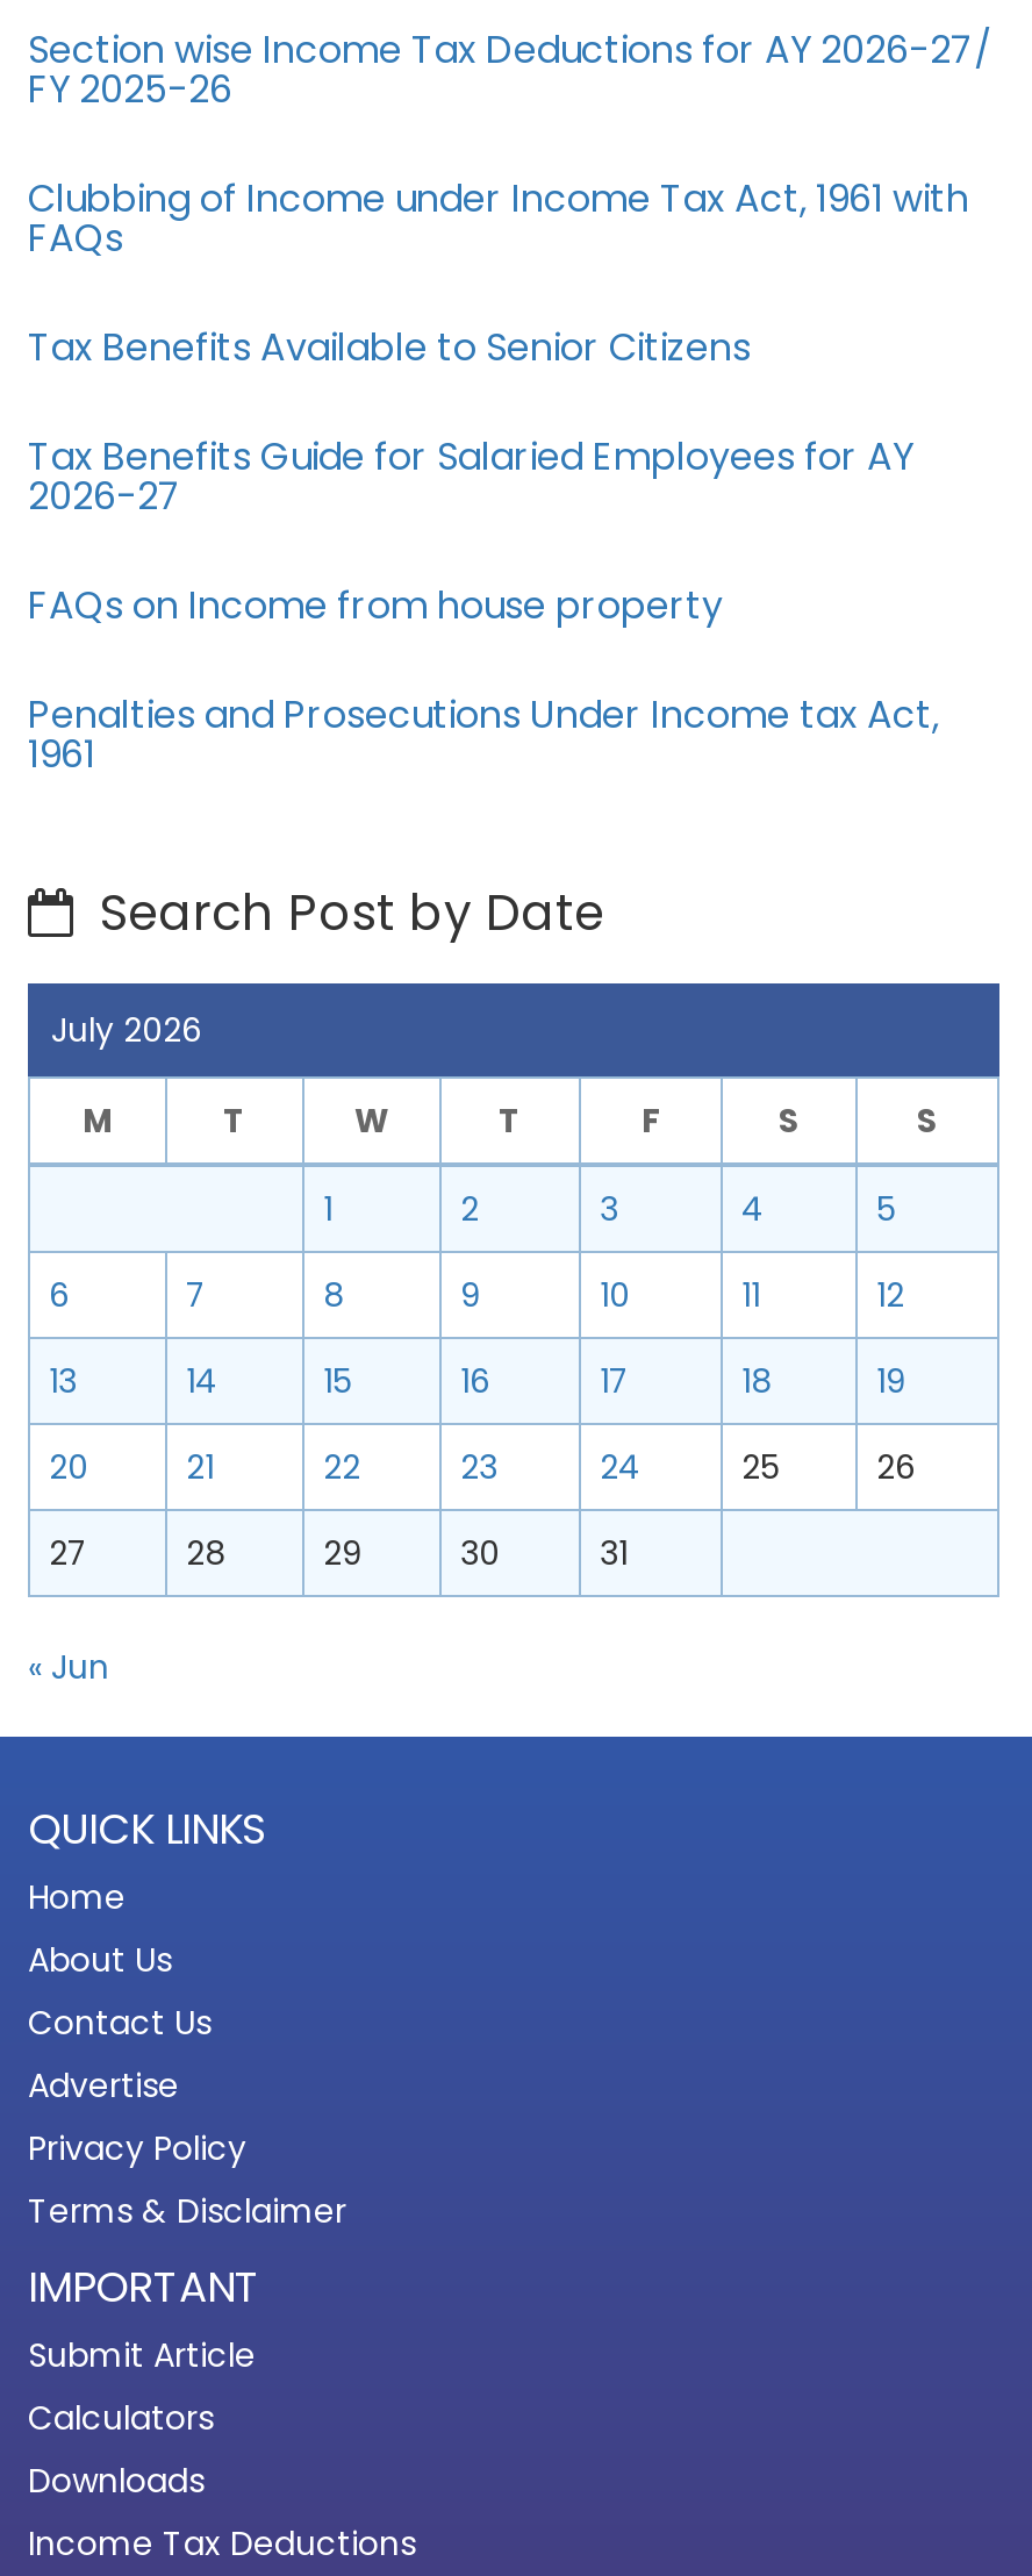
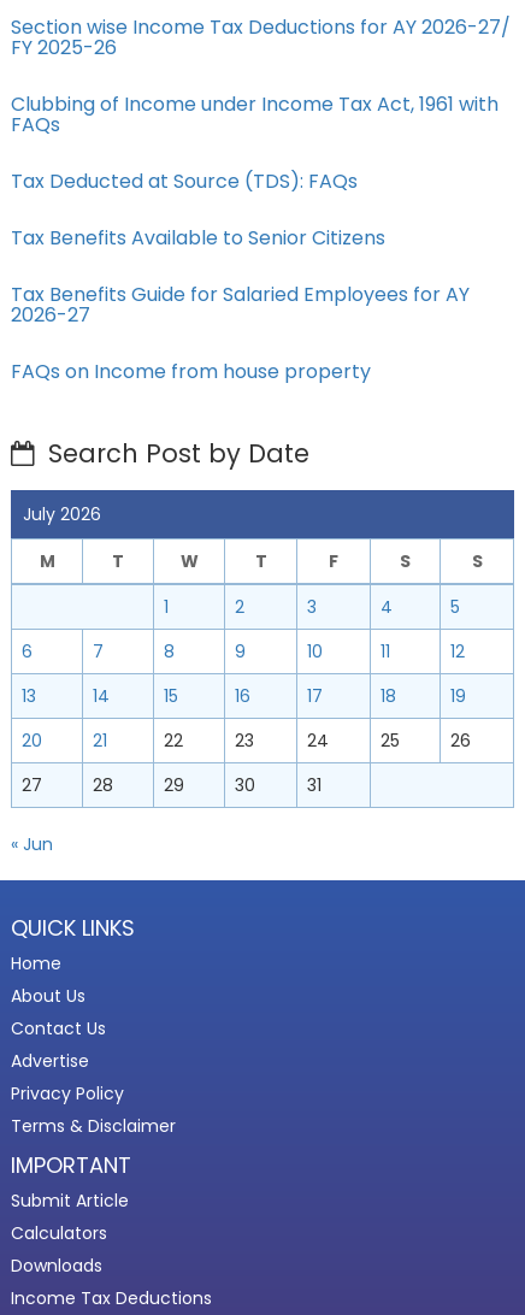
+ Tax Deducted at Source (TDS): FAQs

moved down: Tax Benefits Available to Senior Citizens | Tax Benefits Guide for Salaried Employees for AY | 2026-27 | FAQs on Income from house property

- Penalties and Prosecutions Under Income tax Act,
- 1961
